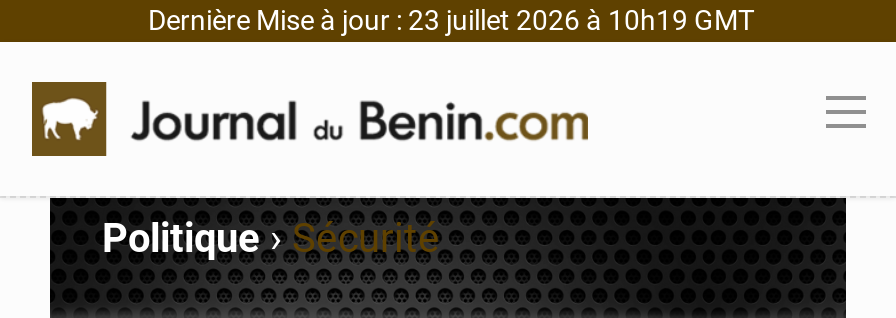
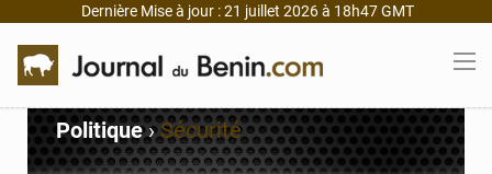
- Dernière Mise à jour : 23 juillet 2026 à 10h19 GMT
+ Dernière Mise à jour : 21 juillet 2026 à 18h47 GMT
